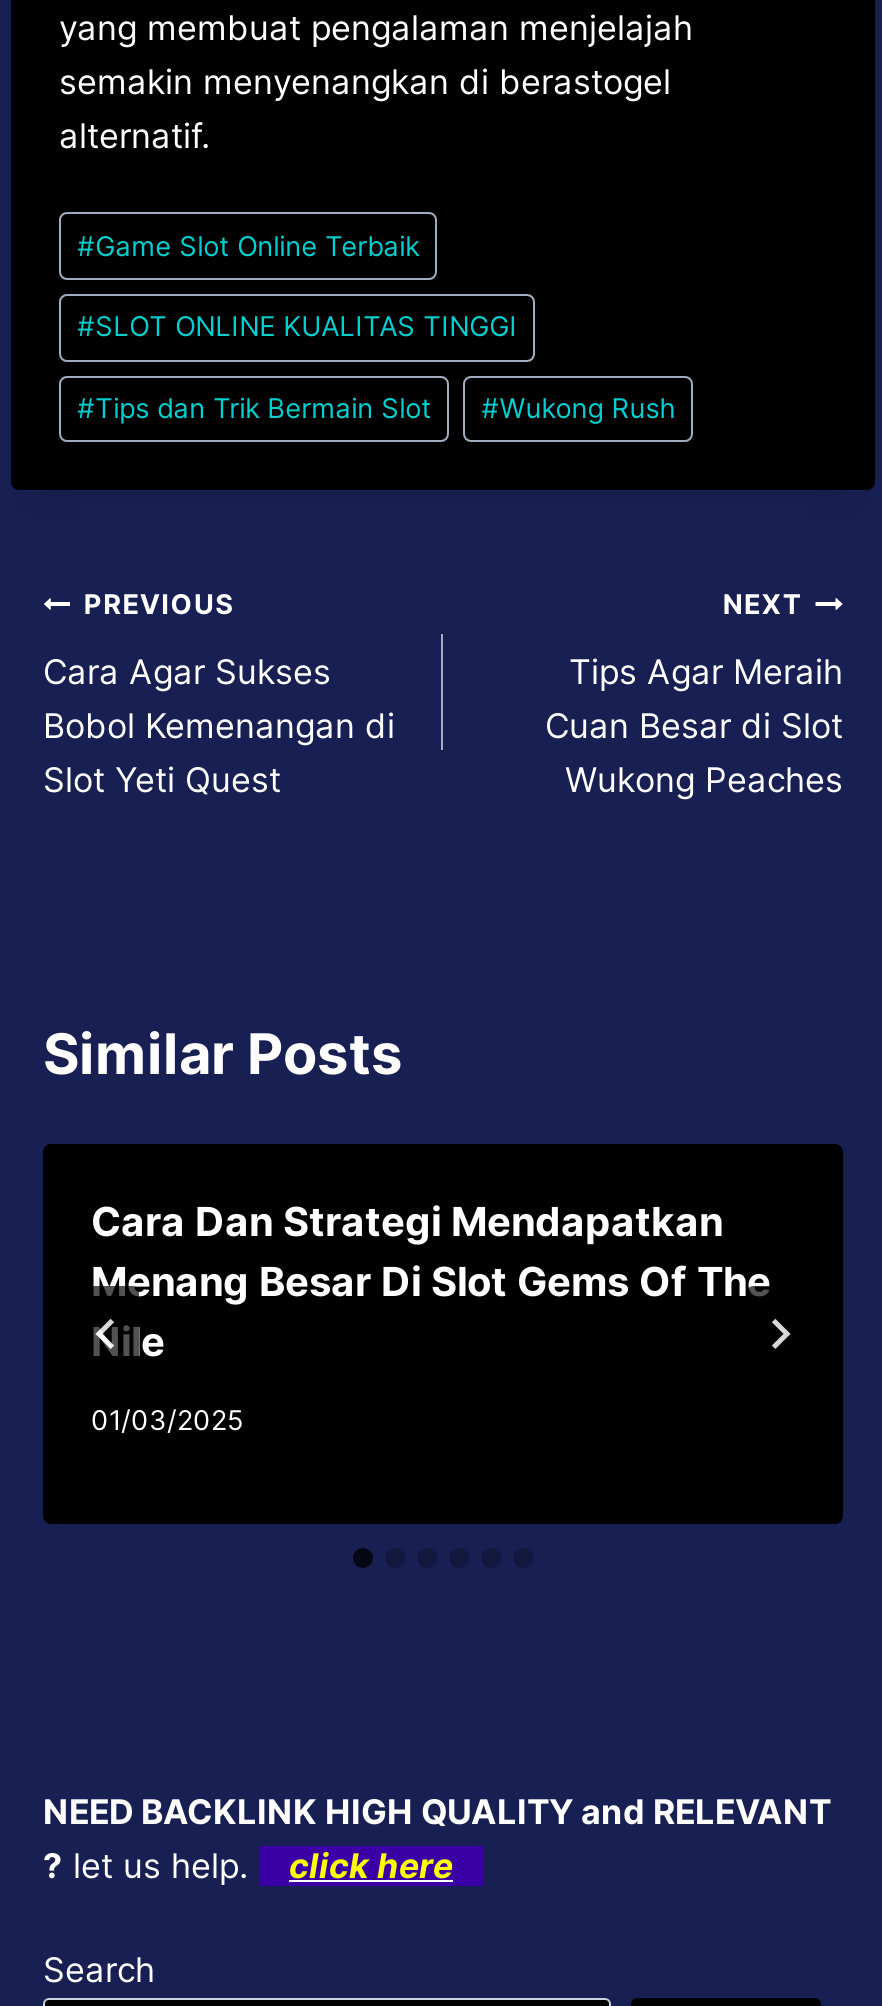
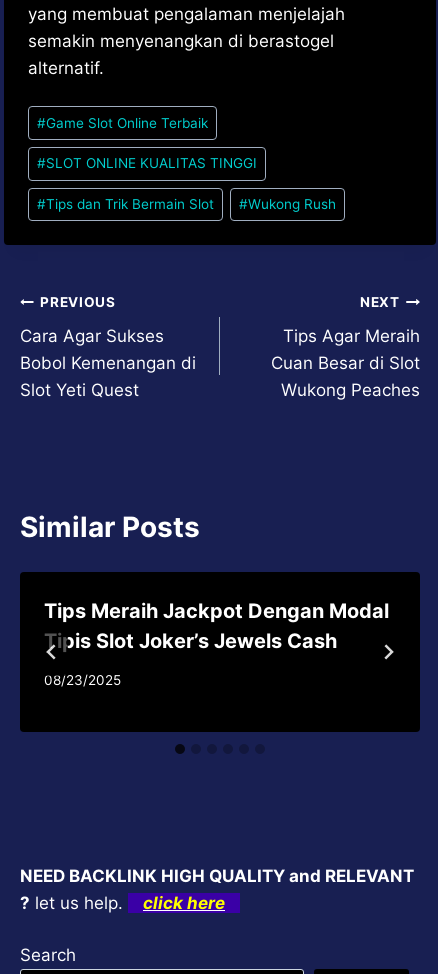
- Cara Dan Strategi Mendapatkan
- Menang Besar Di Slot Gems Of The
- Nile
+ Tips Meraih Jackpot Dengan Modal
+ Tipis Slot Joker’s Jewels Cash

- 01/03/2025
+ 08/23/2025
